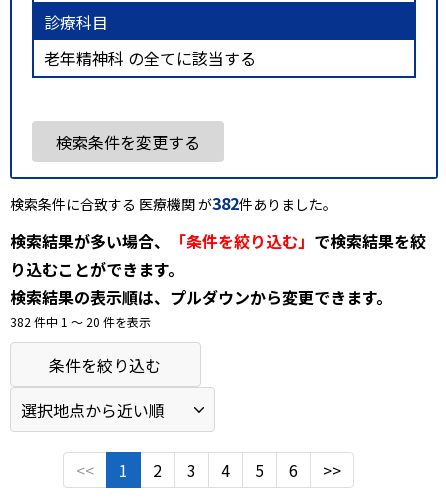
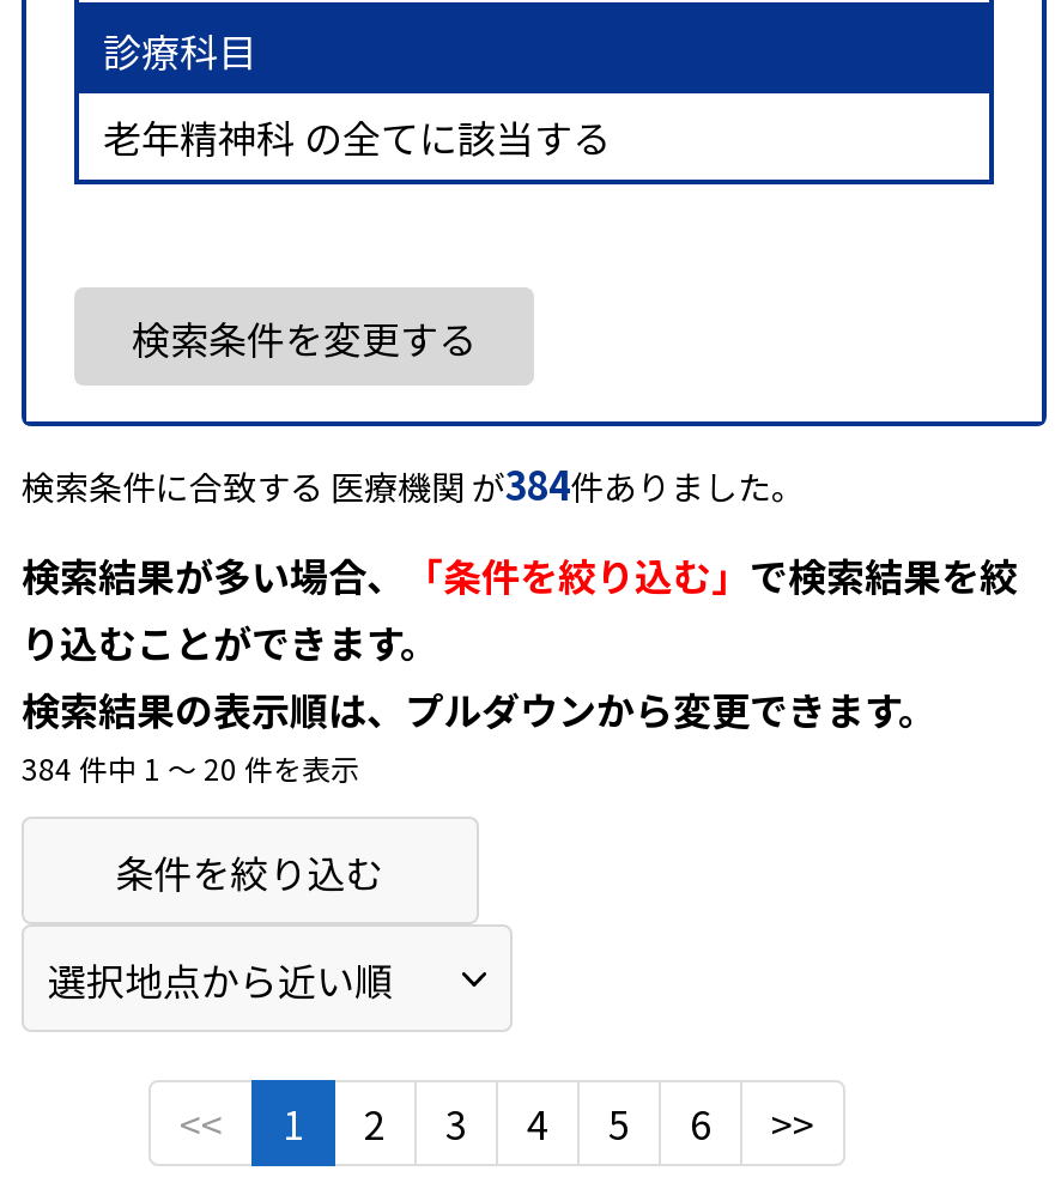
- 検索条件に合致する 医療機関 が382件ありました。
+ 検索条件に合致する 医療機関 が384件ありました。

- 382 件中 1 〜 20 件を表示
+ 384 件中 1 〜 20 件を表示
